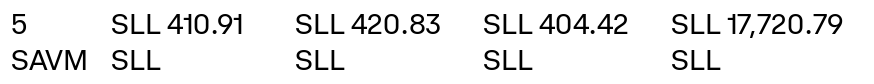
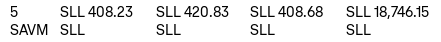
- SLL 410.91
+ SLL 408.23

- SLL 404.42
+ SLL 408.68

- SLL 17,720.79
+ SLL 18,746.15
